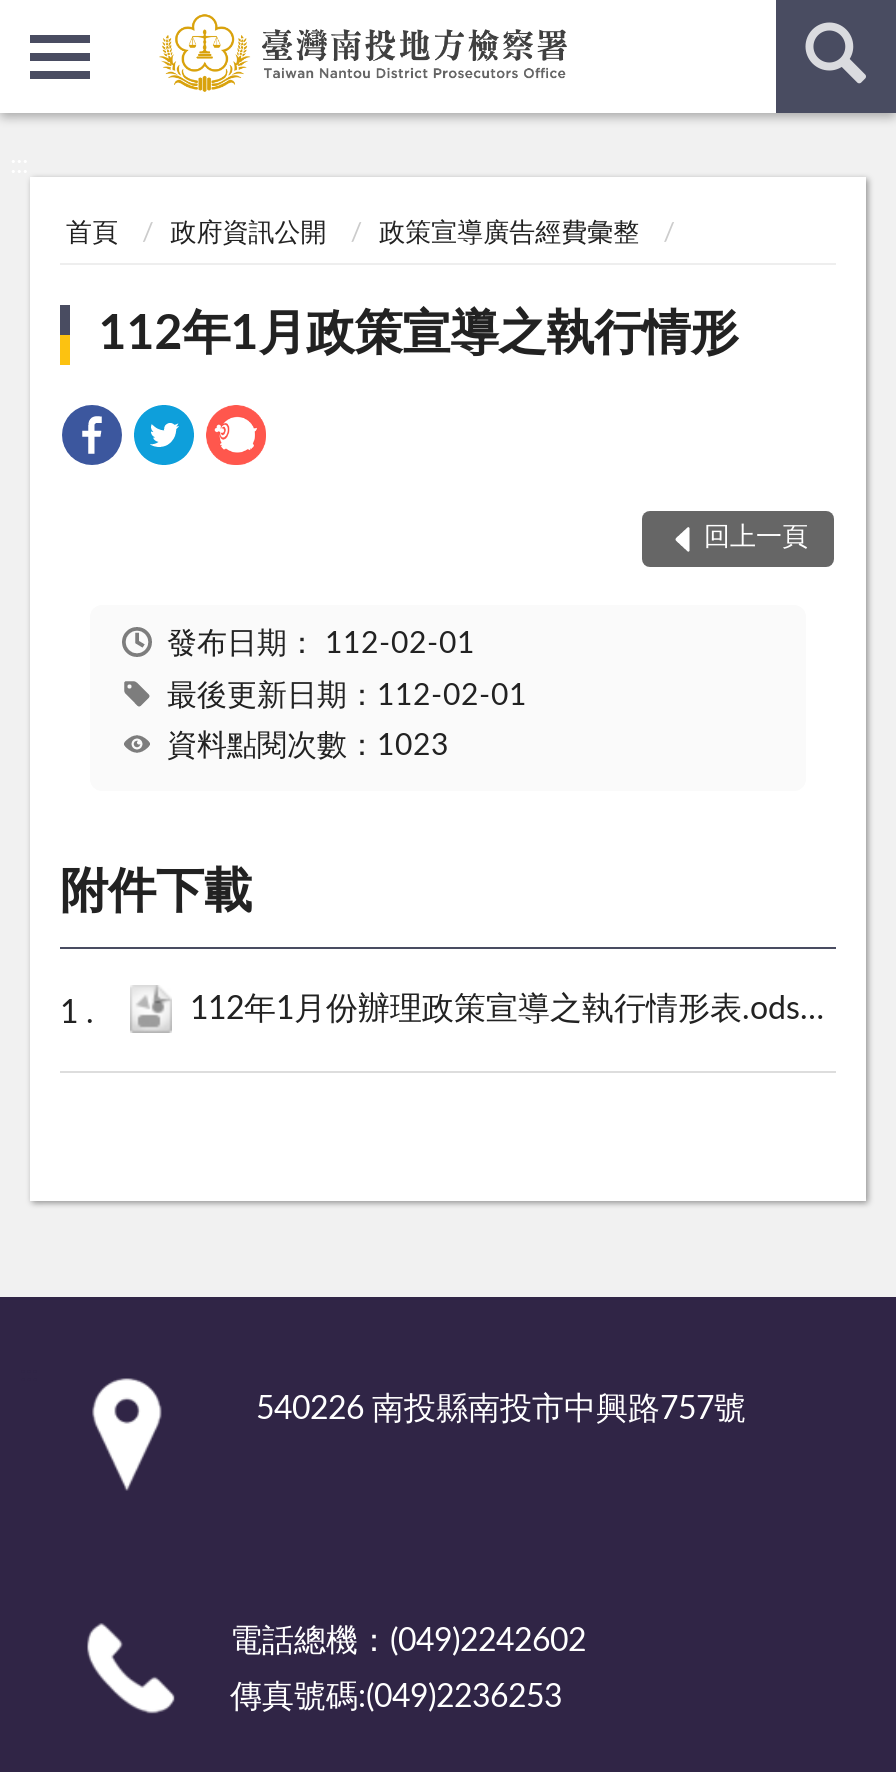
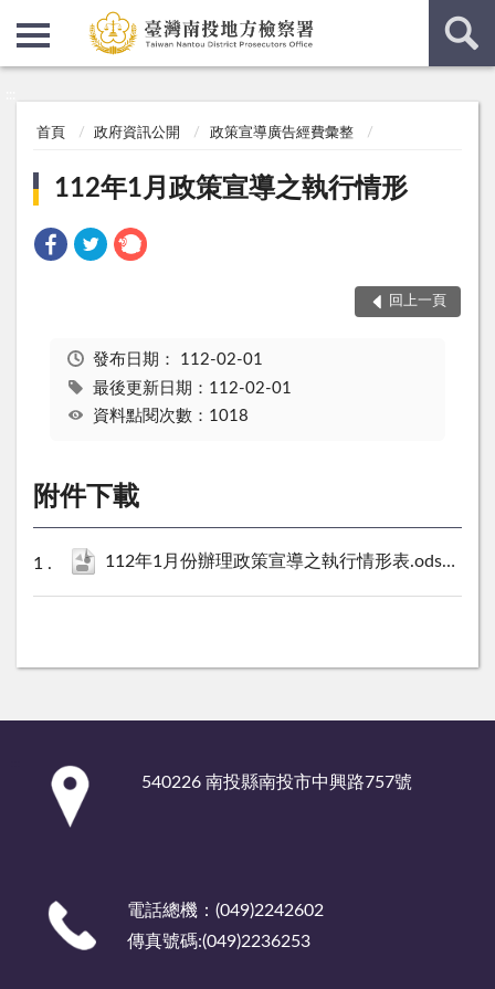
- 資料點閱次數：1023
+ 資料點閱次數：1018
